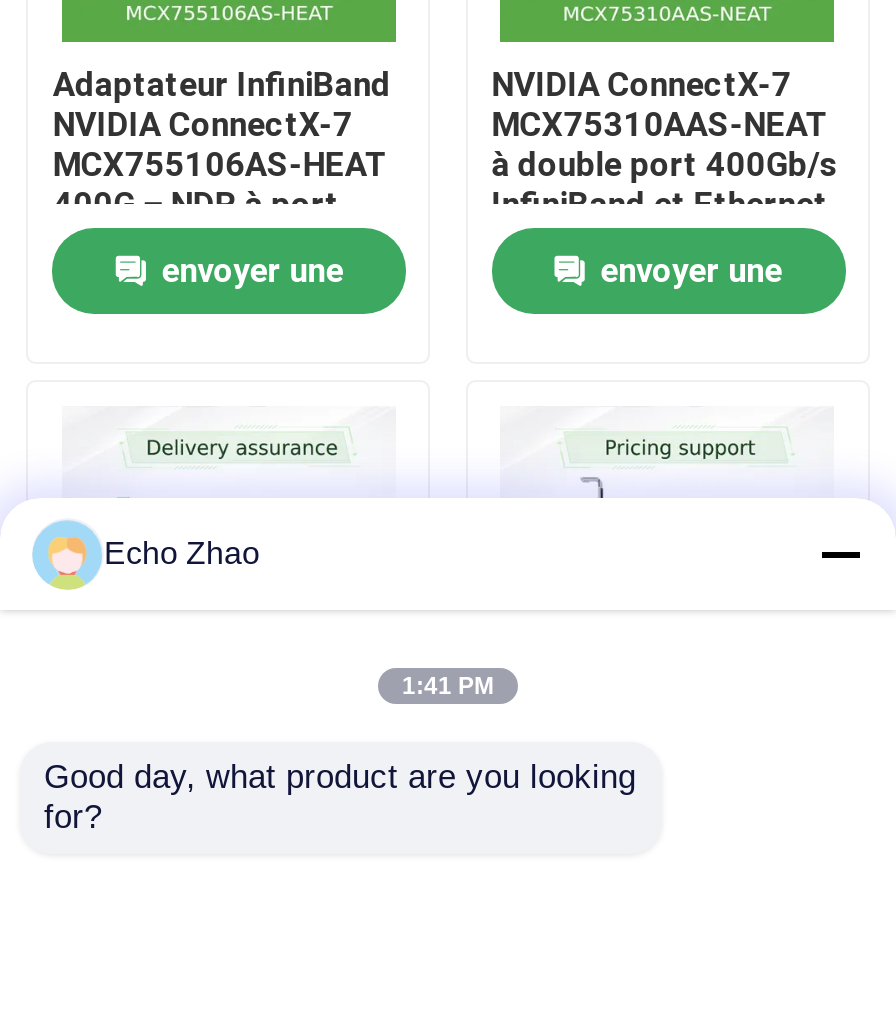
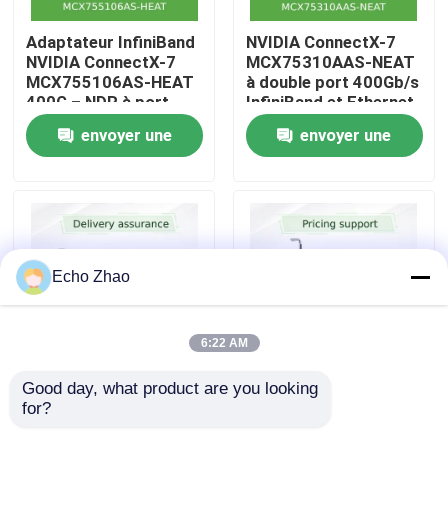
- 1:41 PM
+ 6:22 AM
